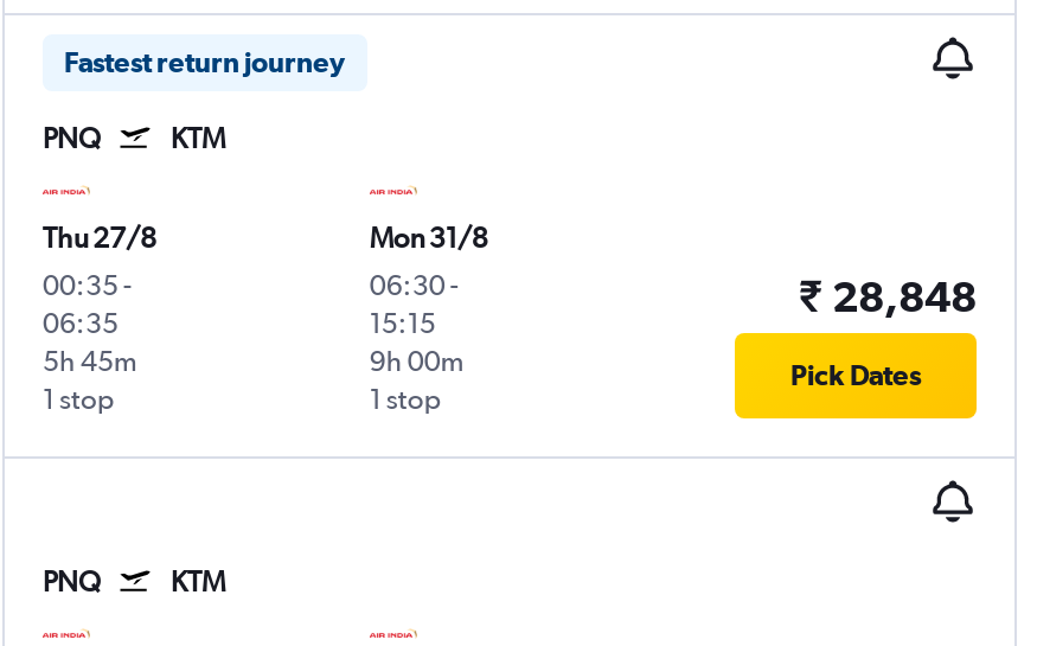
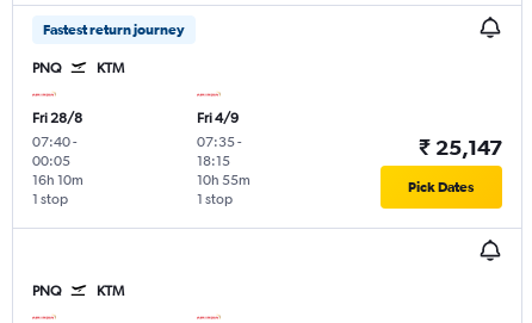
- Thu 27/8
- 00:35 -
- 06:35
+ Fri 28/8
+ 07:40 -
+ 00:05

- Mon 31/8
- 06:30 -
- 15:15
+ Fri 4/9
+ 07:35 -
+ 18:15

- ₹ 28,848
+ ₹ 25,147

- 5h 45m
+ 16h 10m

- 9h 00m
+ 10h 55m
